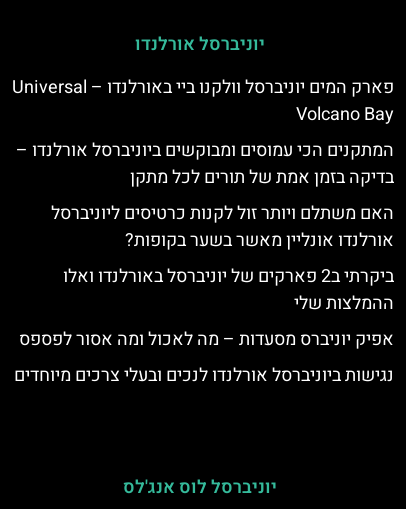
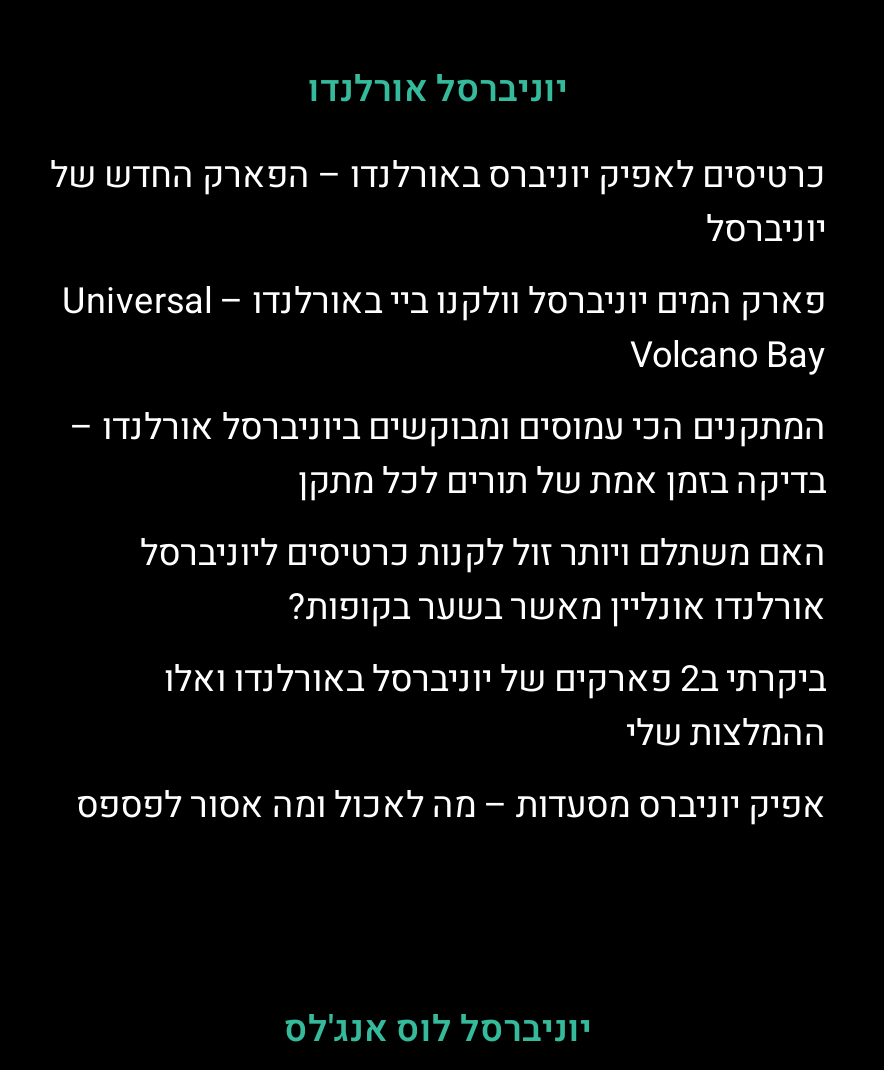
+ כרטיסים לאפיק יוניברס באורלנדו – הפארק החדש של
+ יוניברסל

moved down: Volcano Bay | המתקנים הכי עמוסים ומבוקשים ביוניברסל אורלנדו – | בדיקה בזמן אמת של תורים לכל מתקן | האם משתלם ויותר זול לקנות כרטיסים ליוניברסל | אורלנדו אונליין מאשר בשער בקופות? | ההמלצות שלי | אפיק יוניברס מסעדות – מה לאכול ומה אסור לפספס

- נגישות ביוניברסל אורלנדו לנכים ובעלי צרכים מיוחדים
